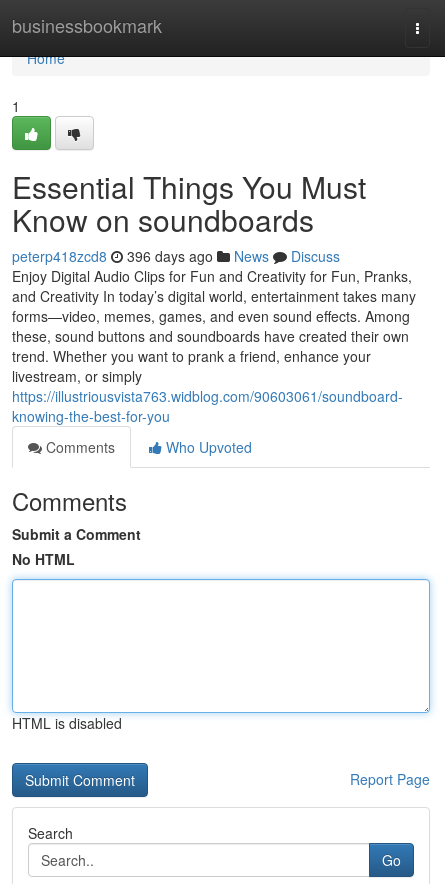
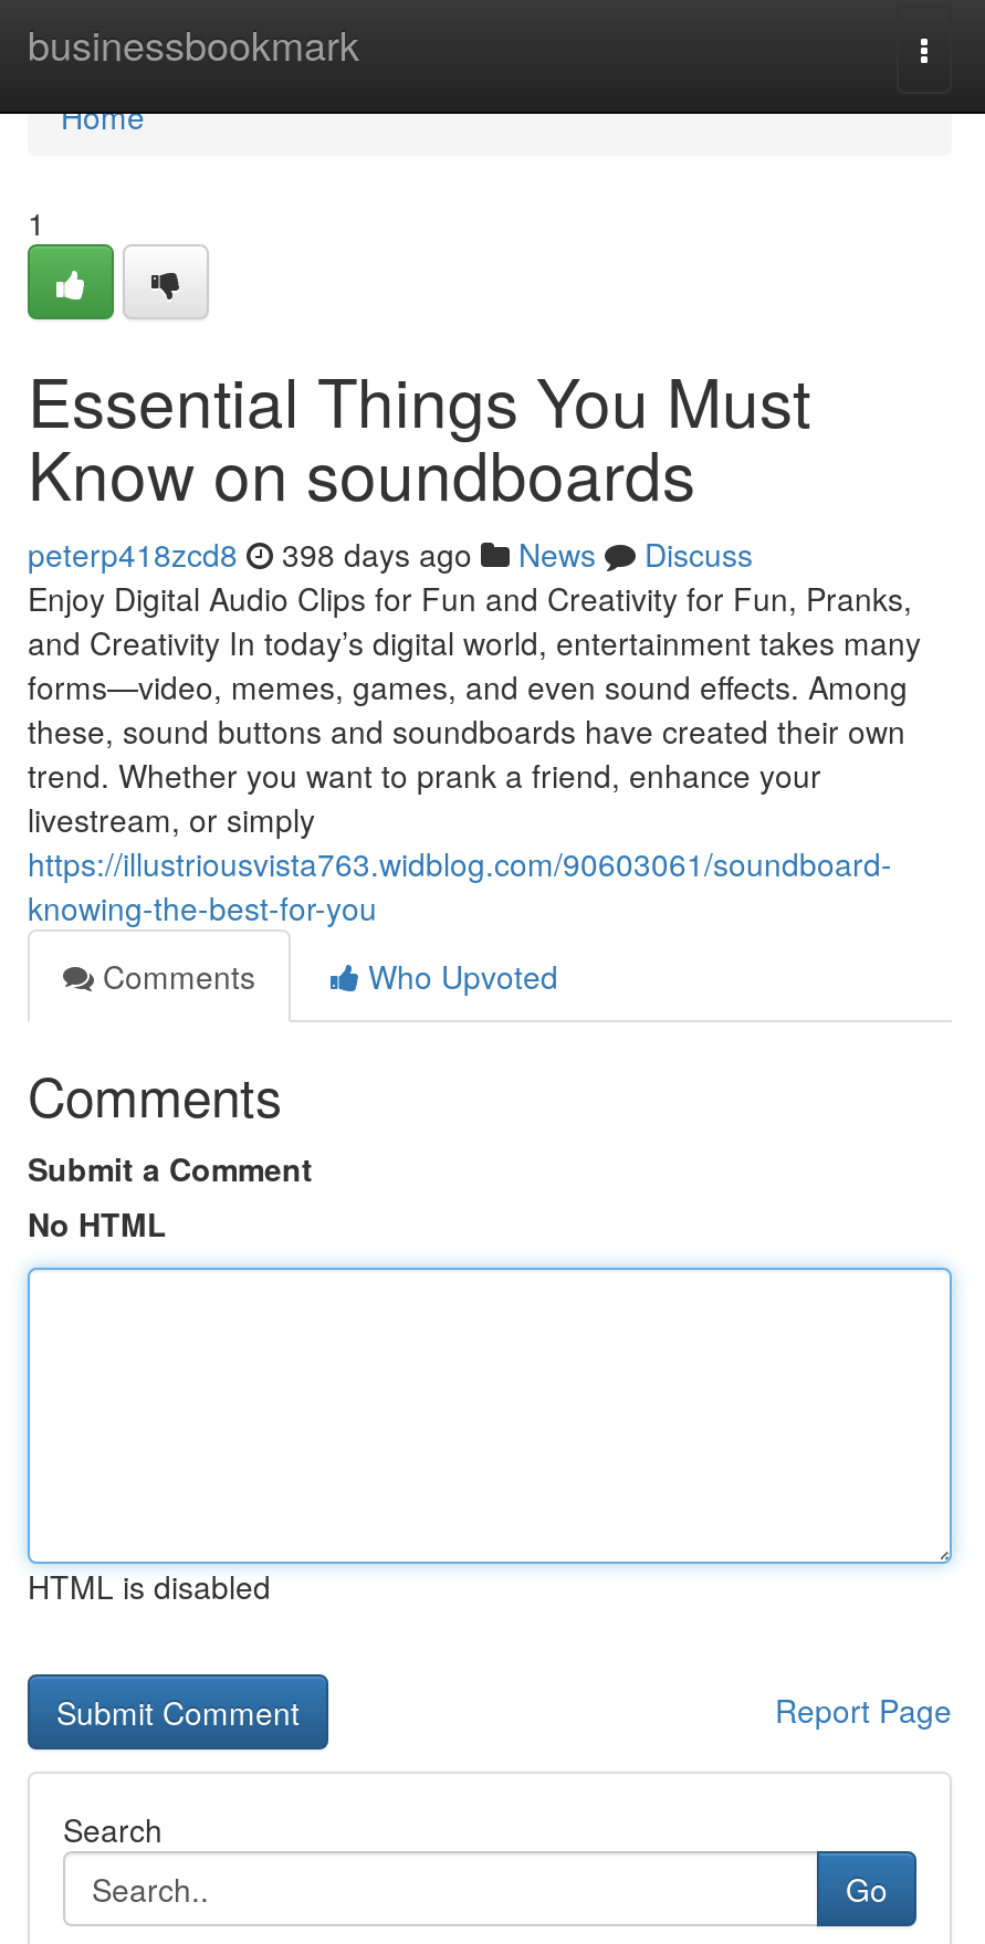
- peterp418zcd8 396 days ago News Discuss
+ peterp418zcd8 398 days ago News Discuss
